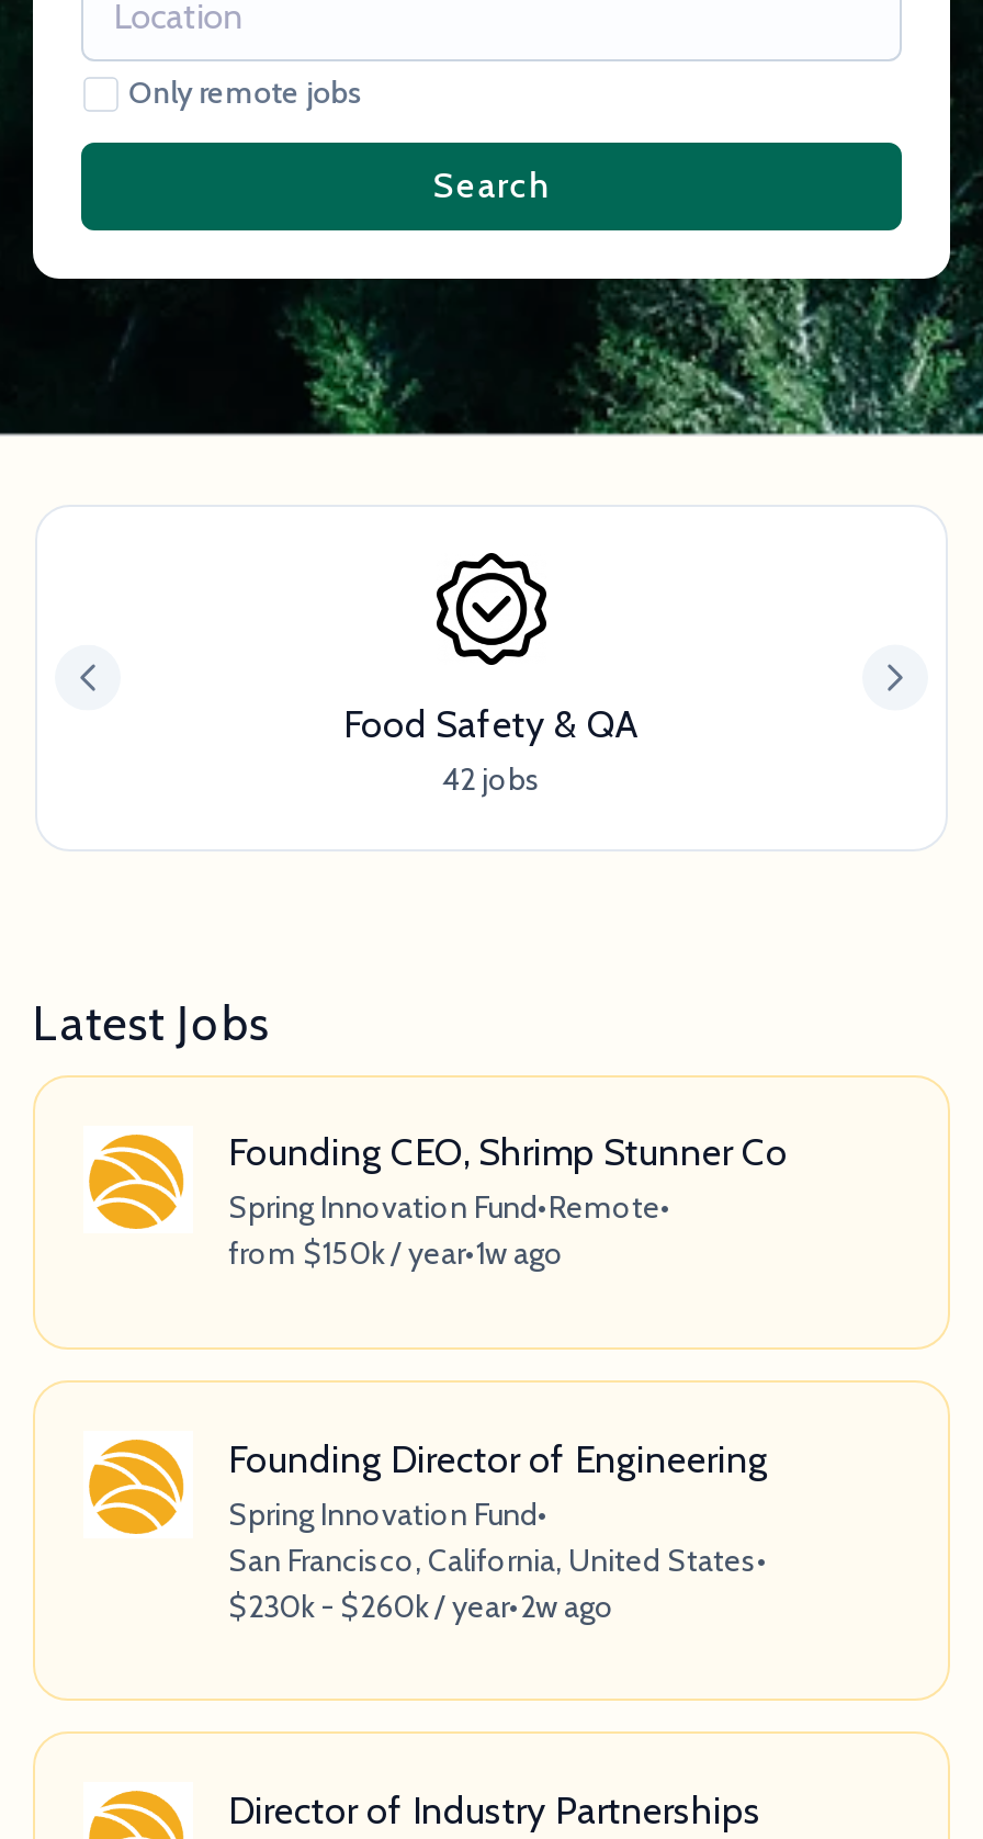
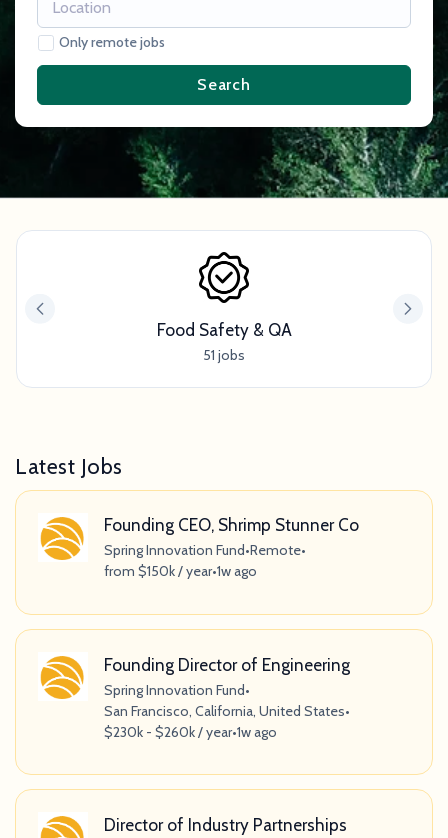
- 42 jobs
+ 51 jobs

- $230k - $260k / year•2w ago
+ $230k - $260k / year•1w ago
